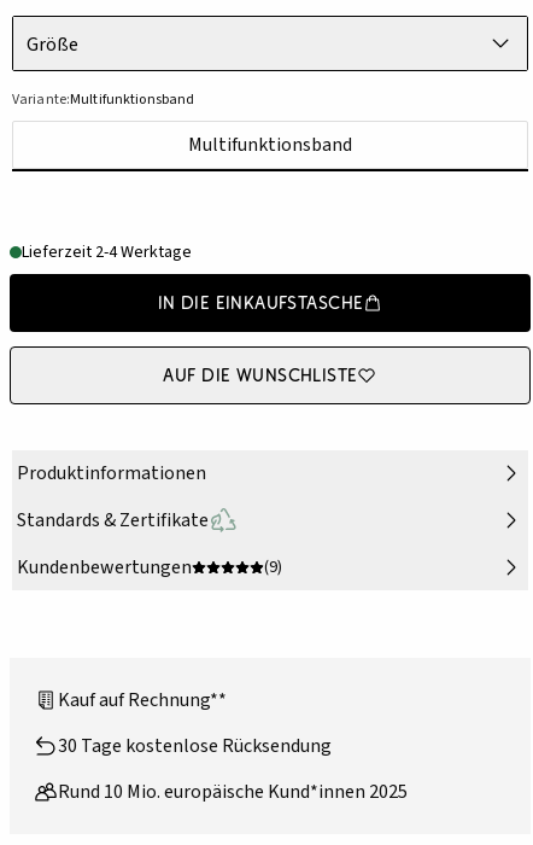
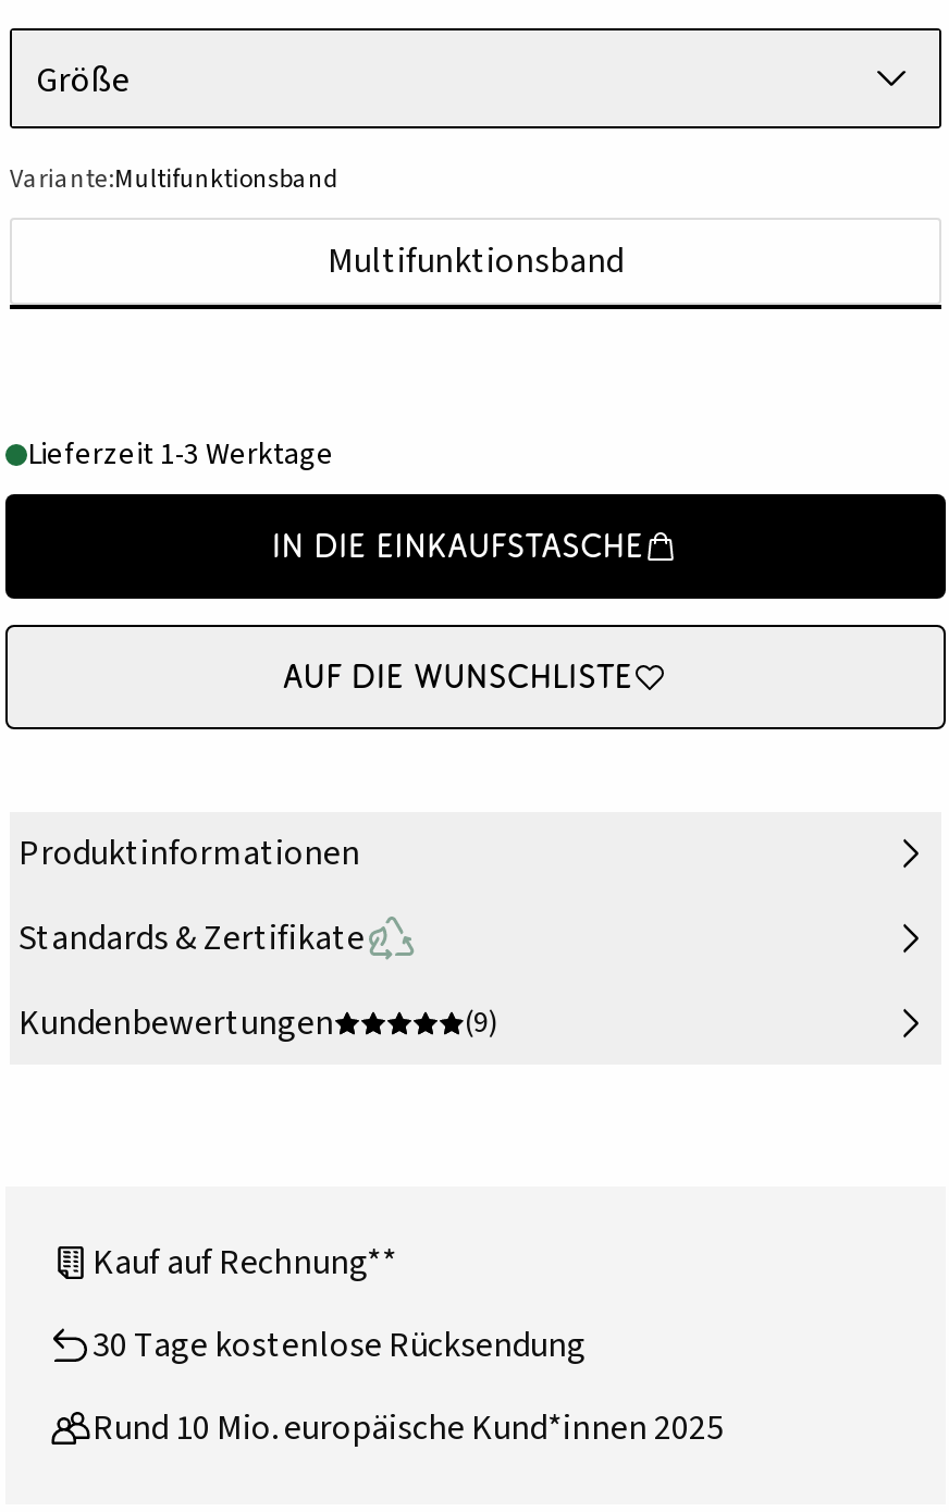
- Lieferzeit 2-4 Werktage
+ Lieferzeit 1-3 Werktage
